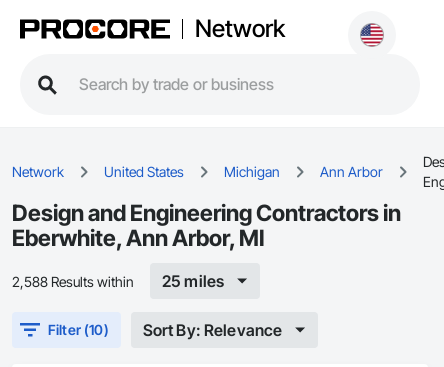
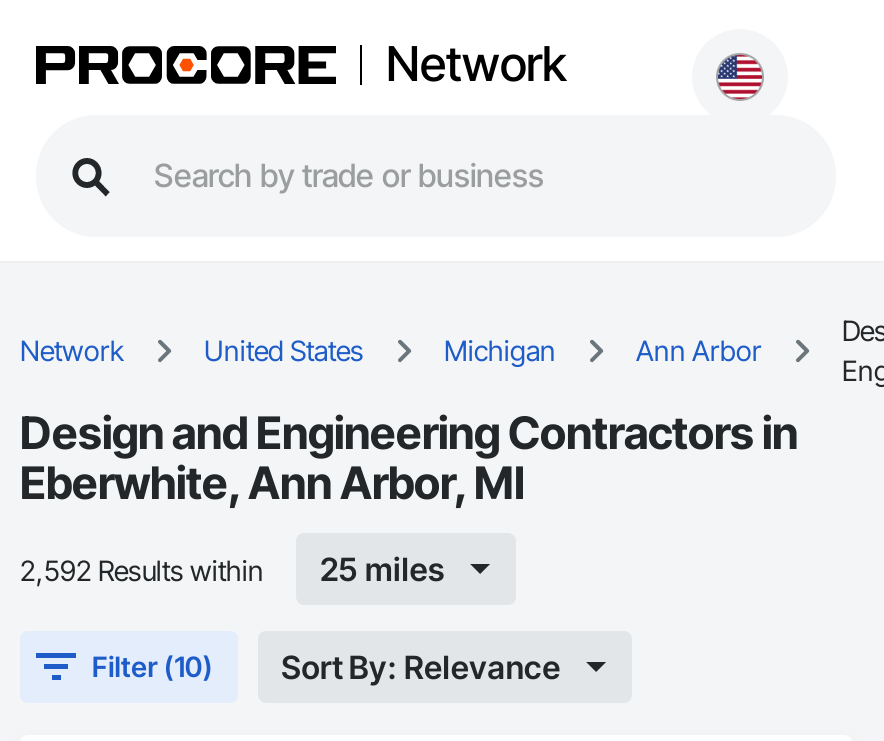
- 2,588 Results within
+ 2,592 Results within
